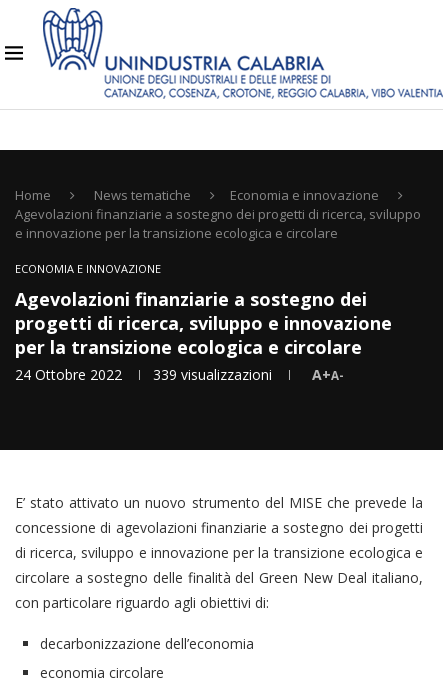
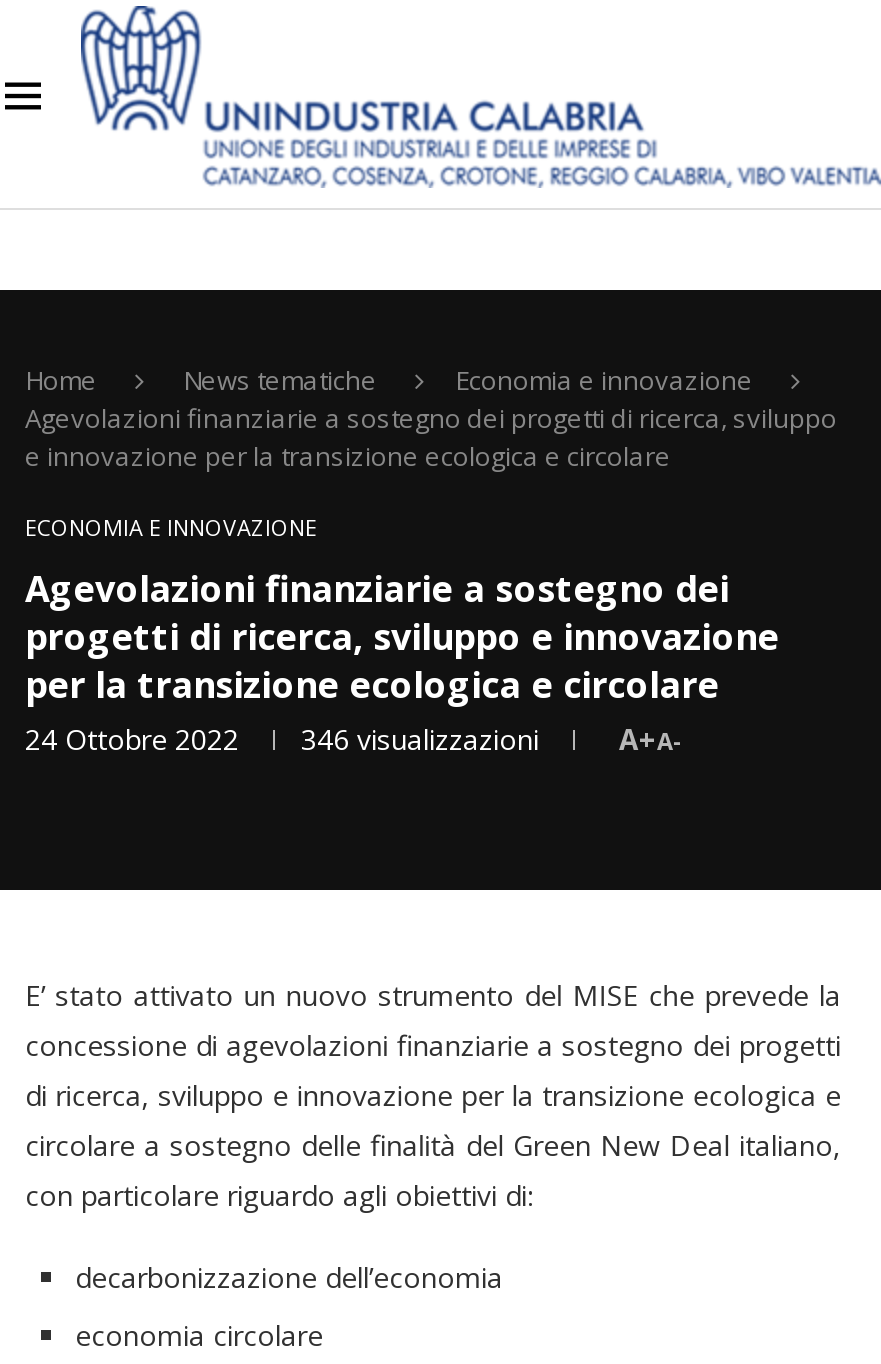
- 339 visualizzazioni
+ 346 visualizzazioni
